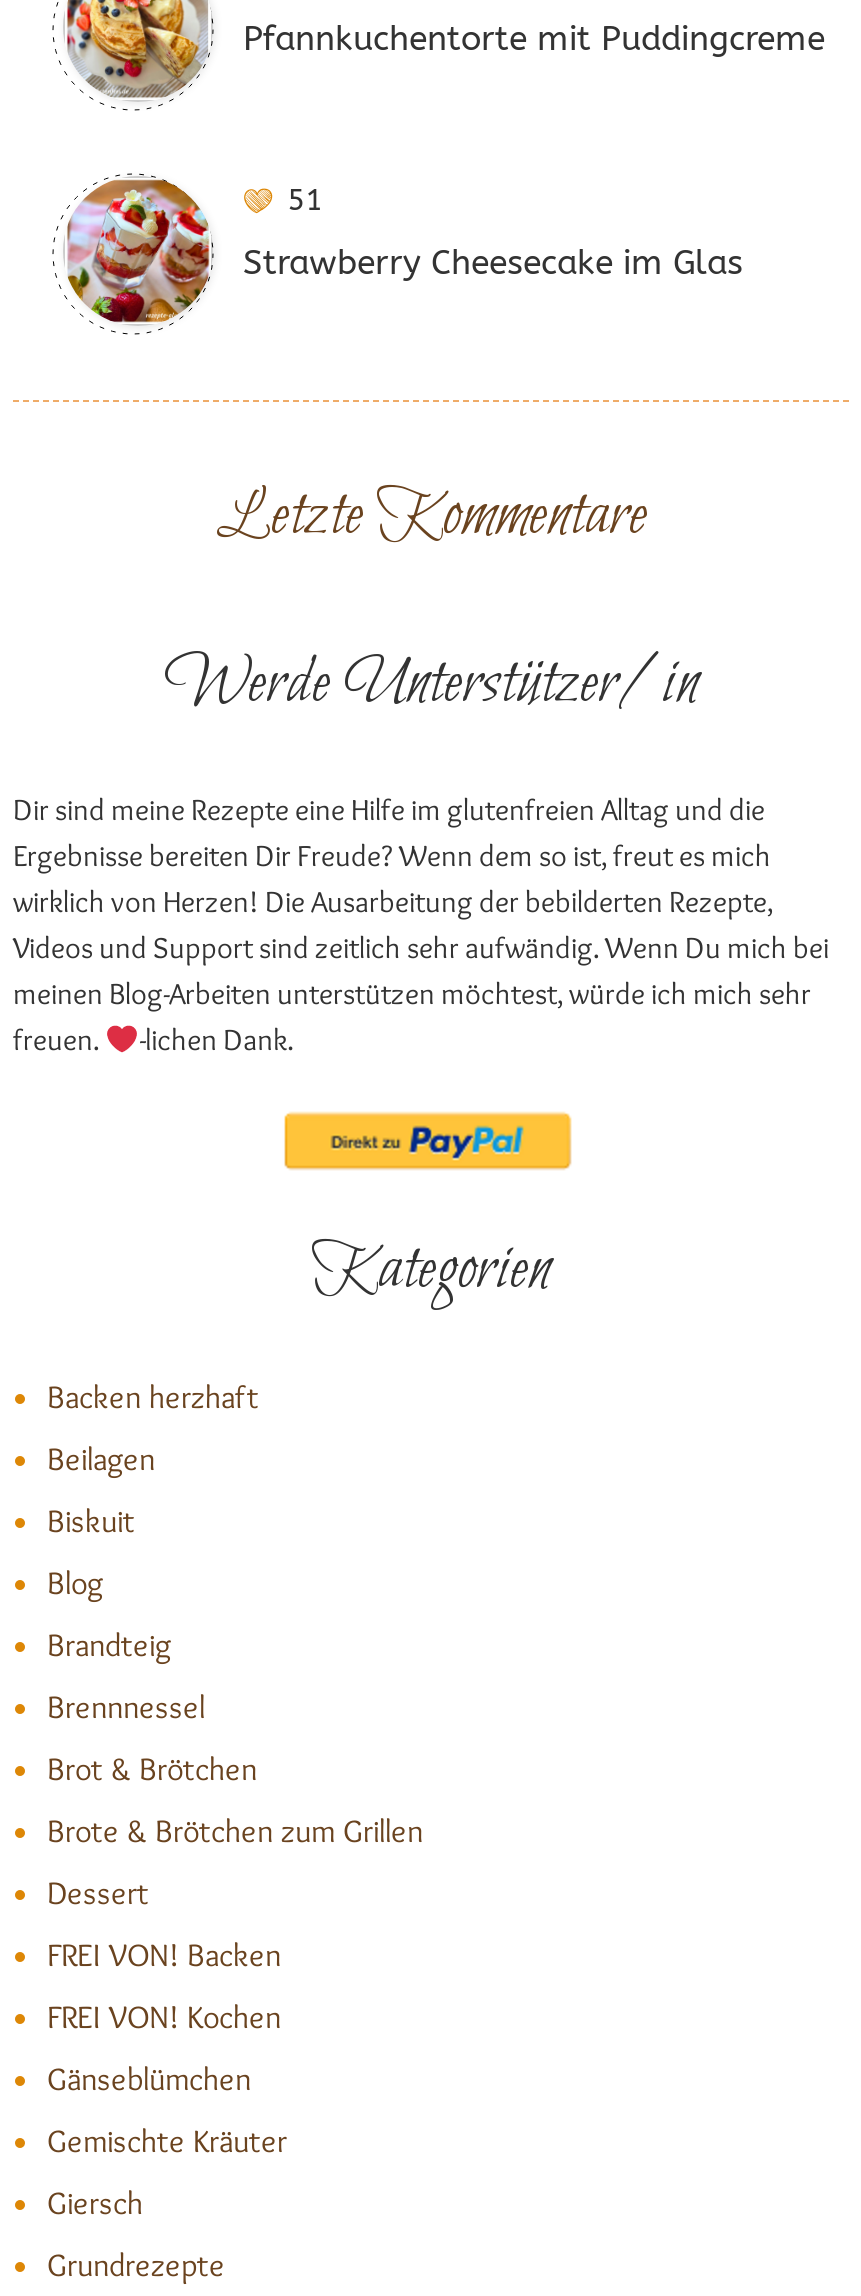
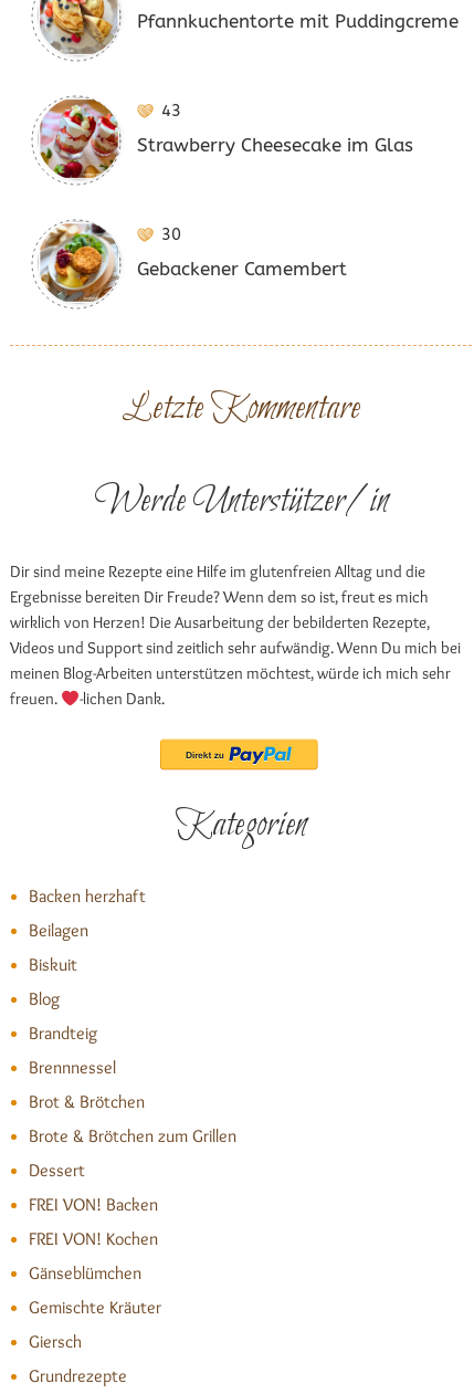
- 51
+ 43

+ [image]
+ 30
+ Gebackener Camembert
